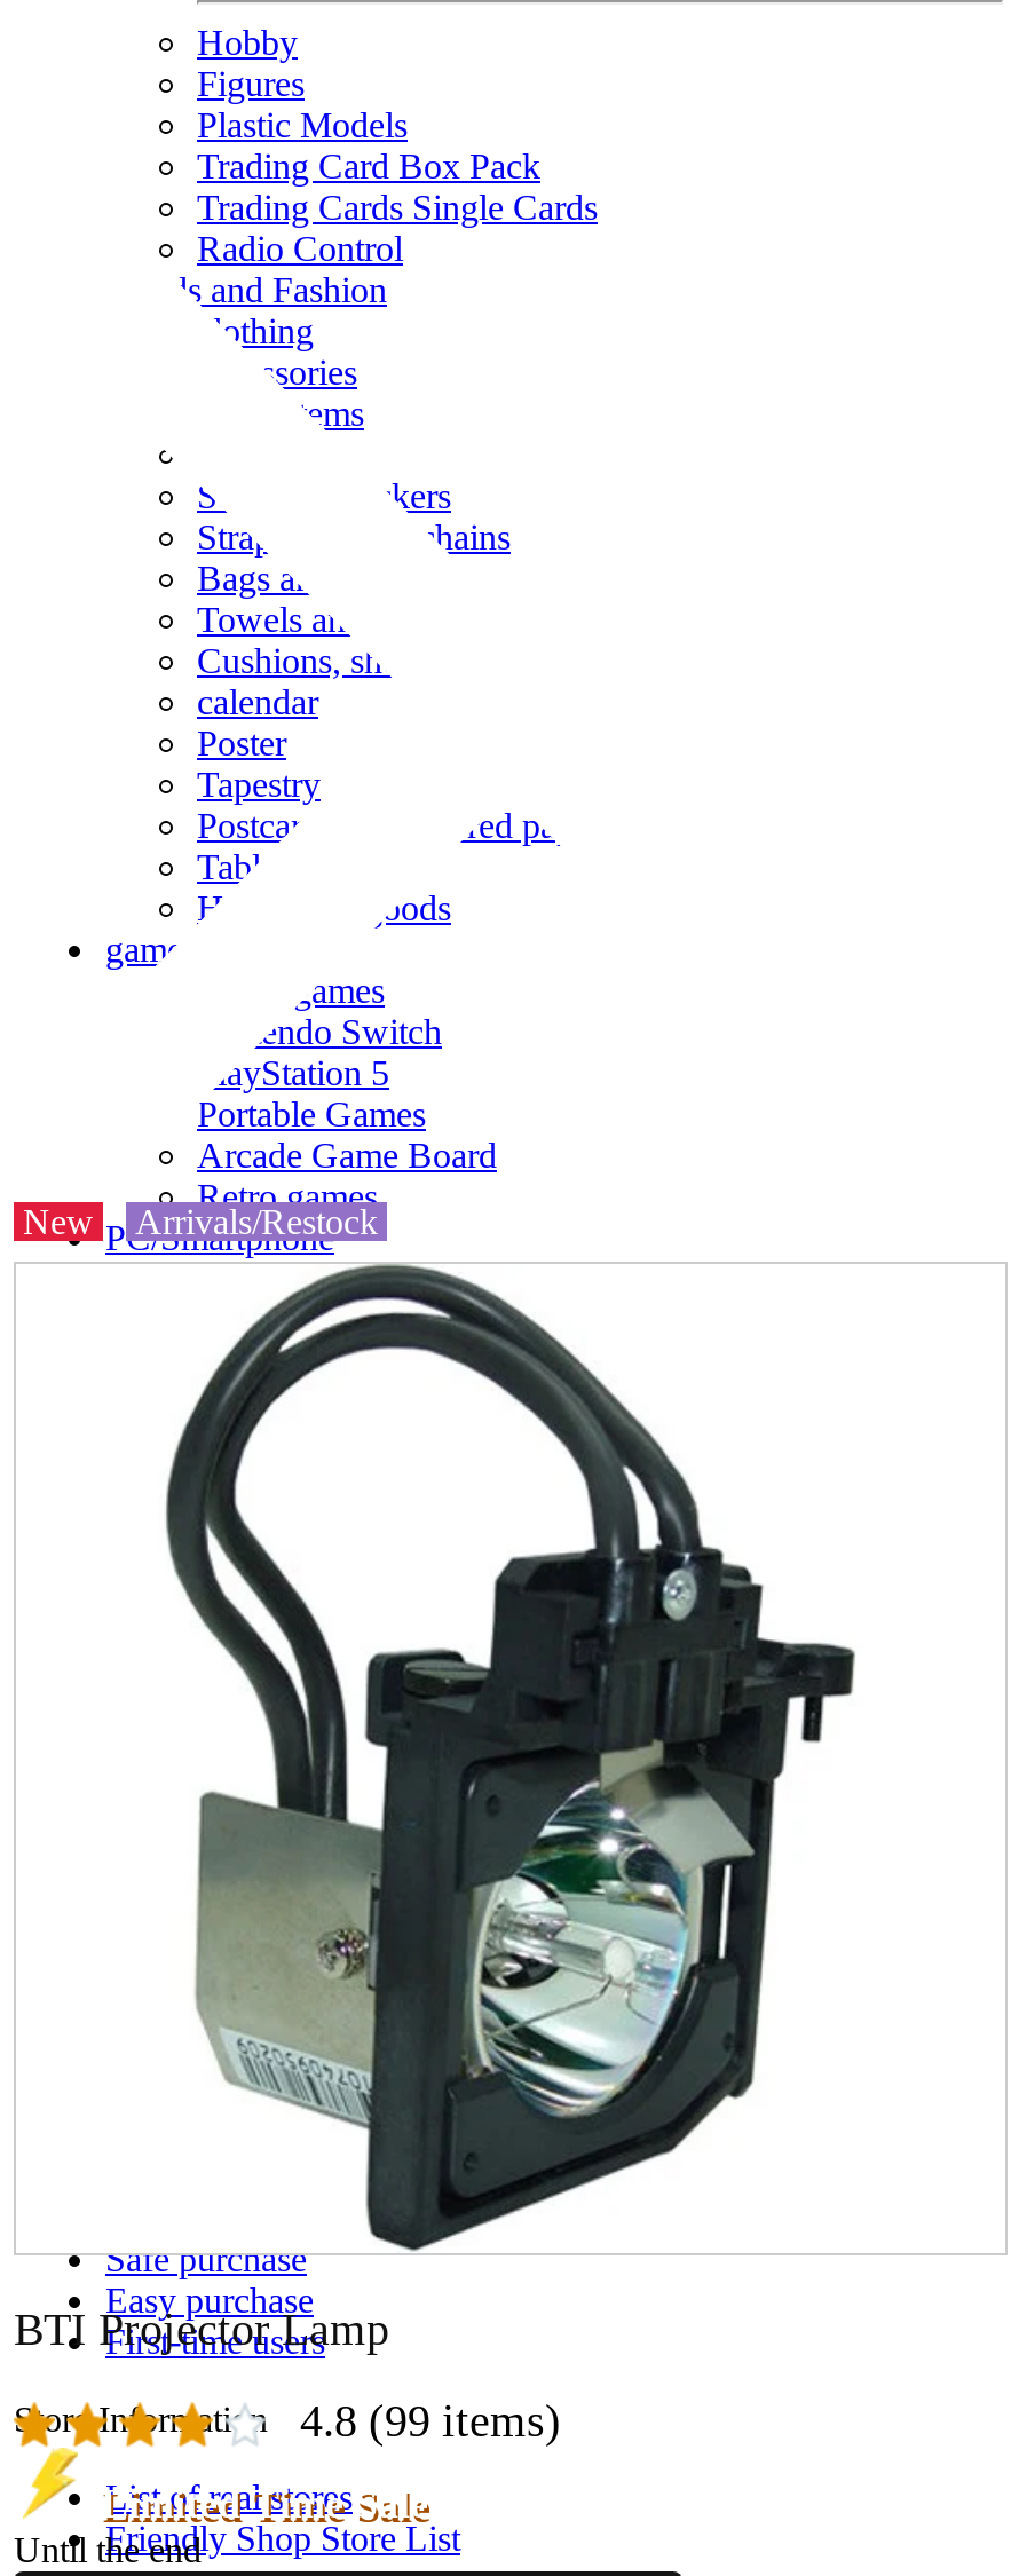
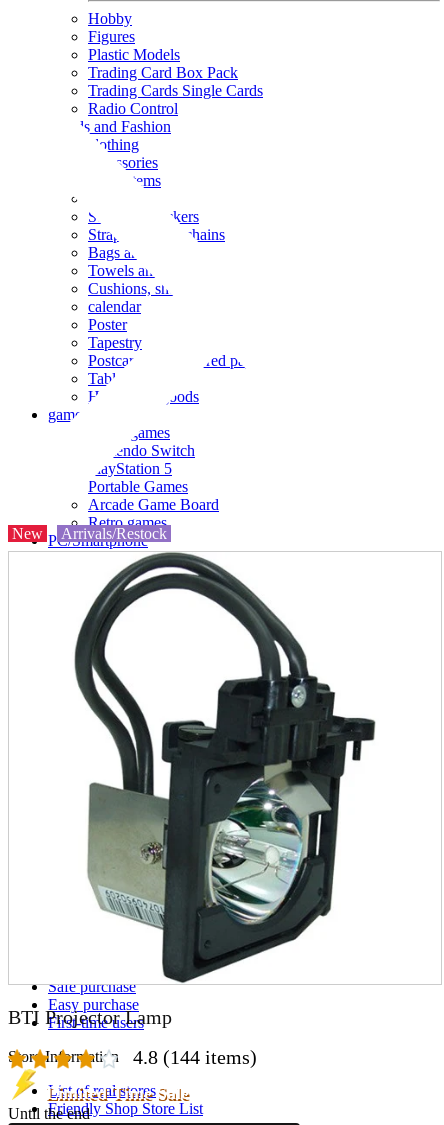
- 4.8 (99 items)
+ 4.8 (144 items)
